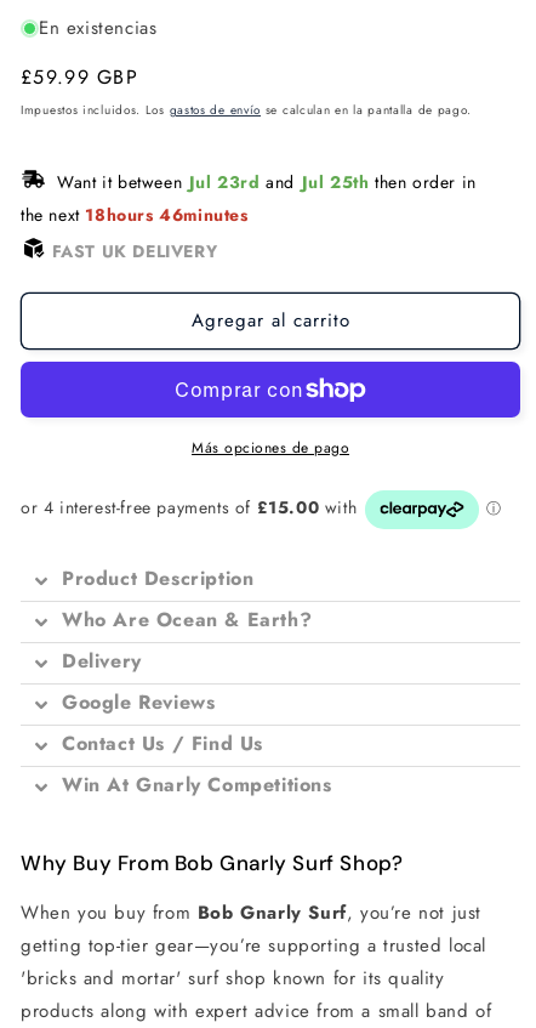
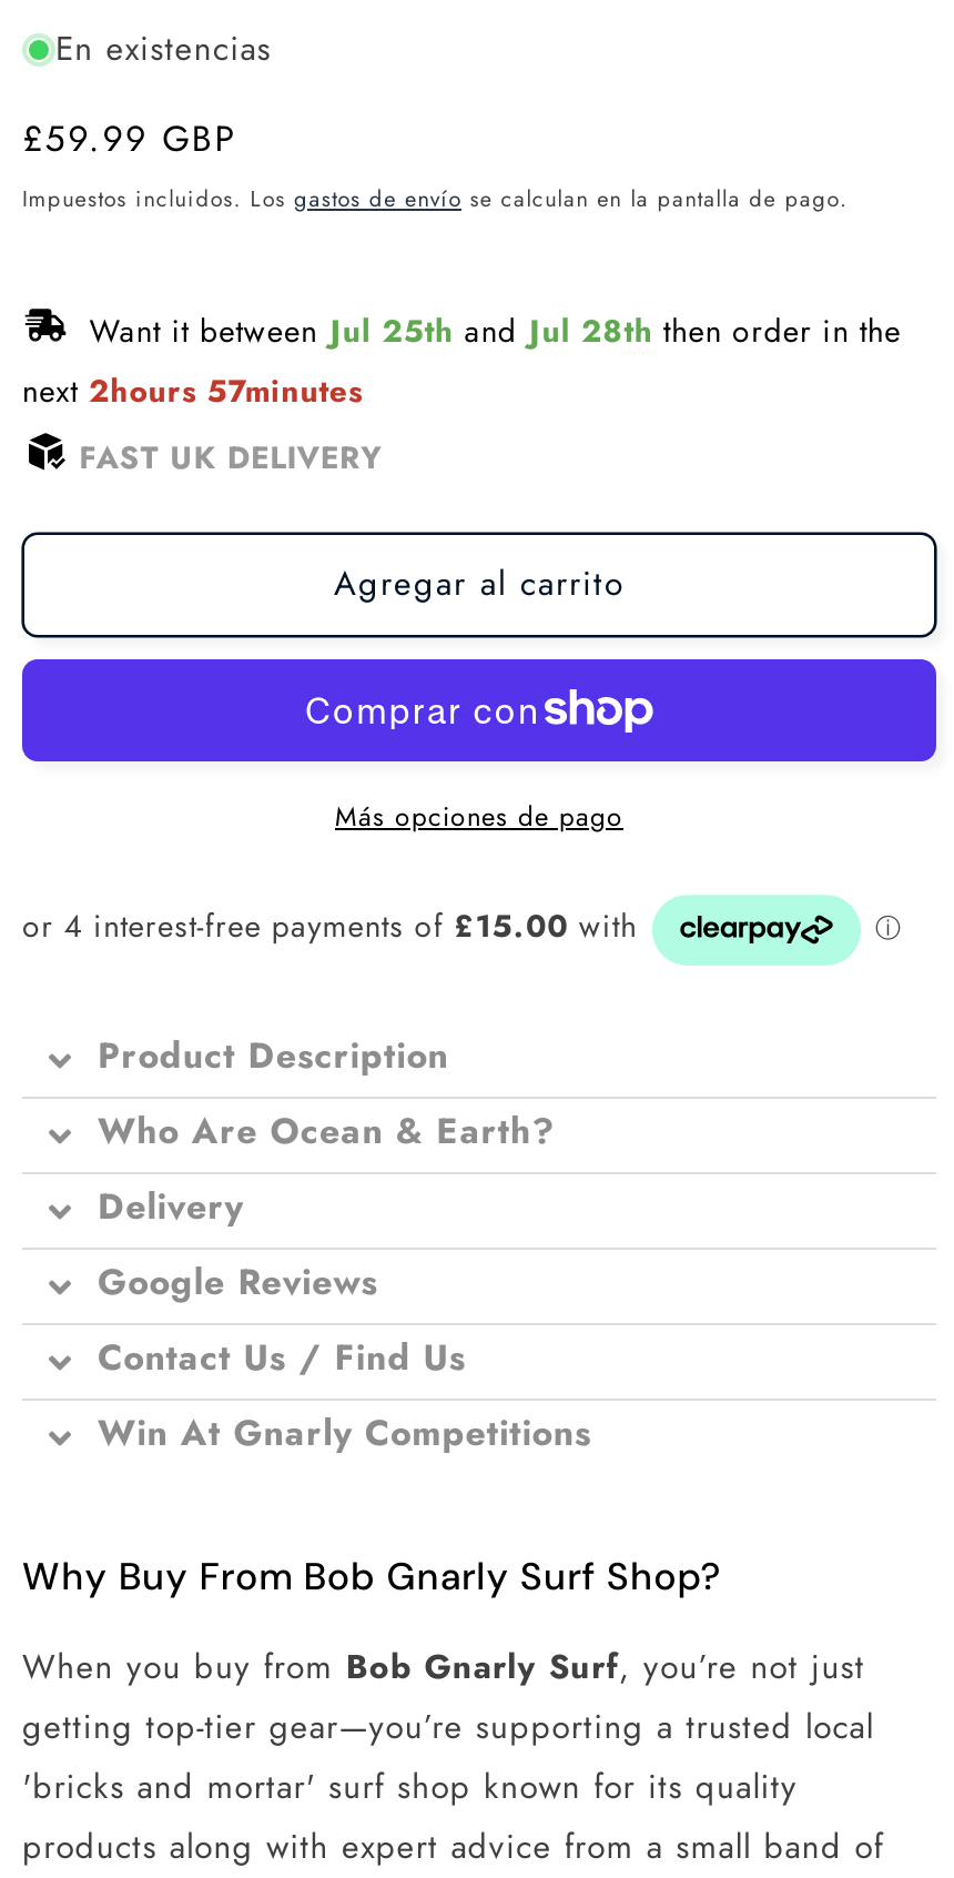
- Want it between Jul 23rd and Jul 25th then order in
- the next 18hours 46minutes
+ Want it between Jul 25th and Jul 28th then order in the
+ next 2hours 57minutes
